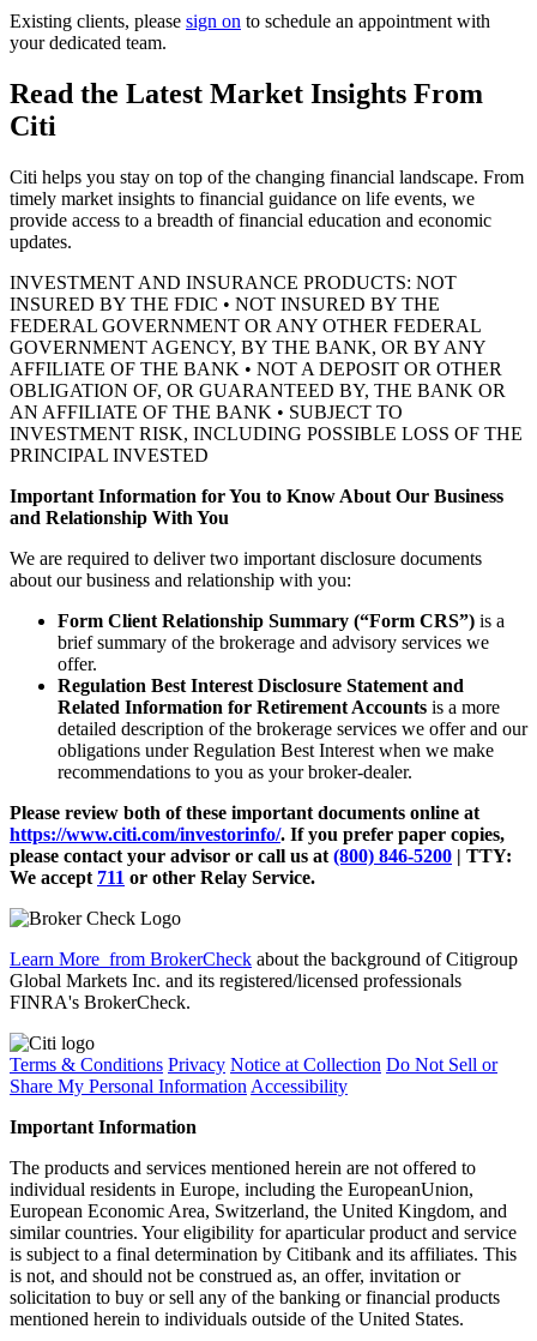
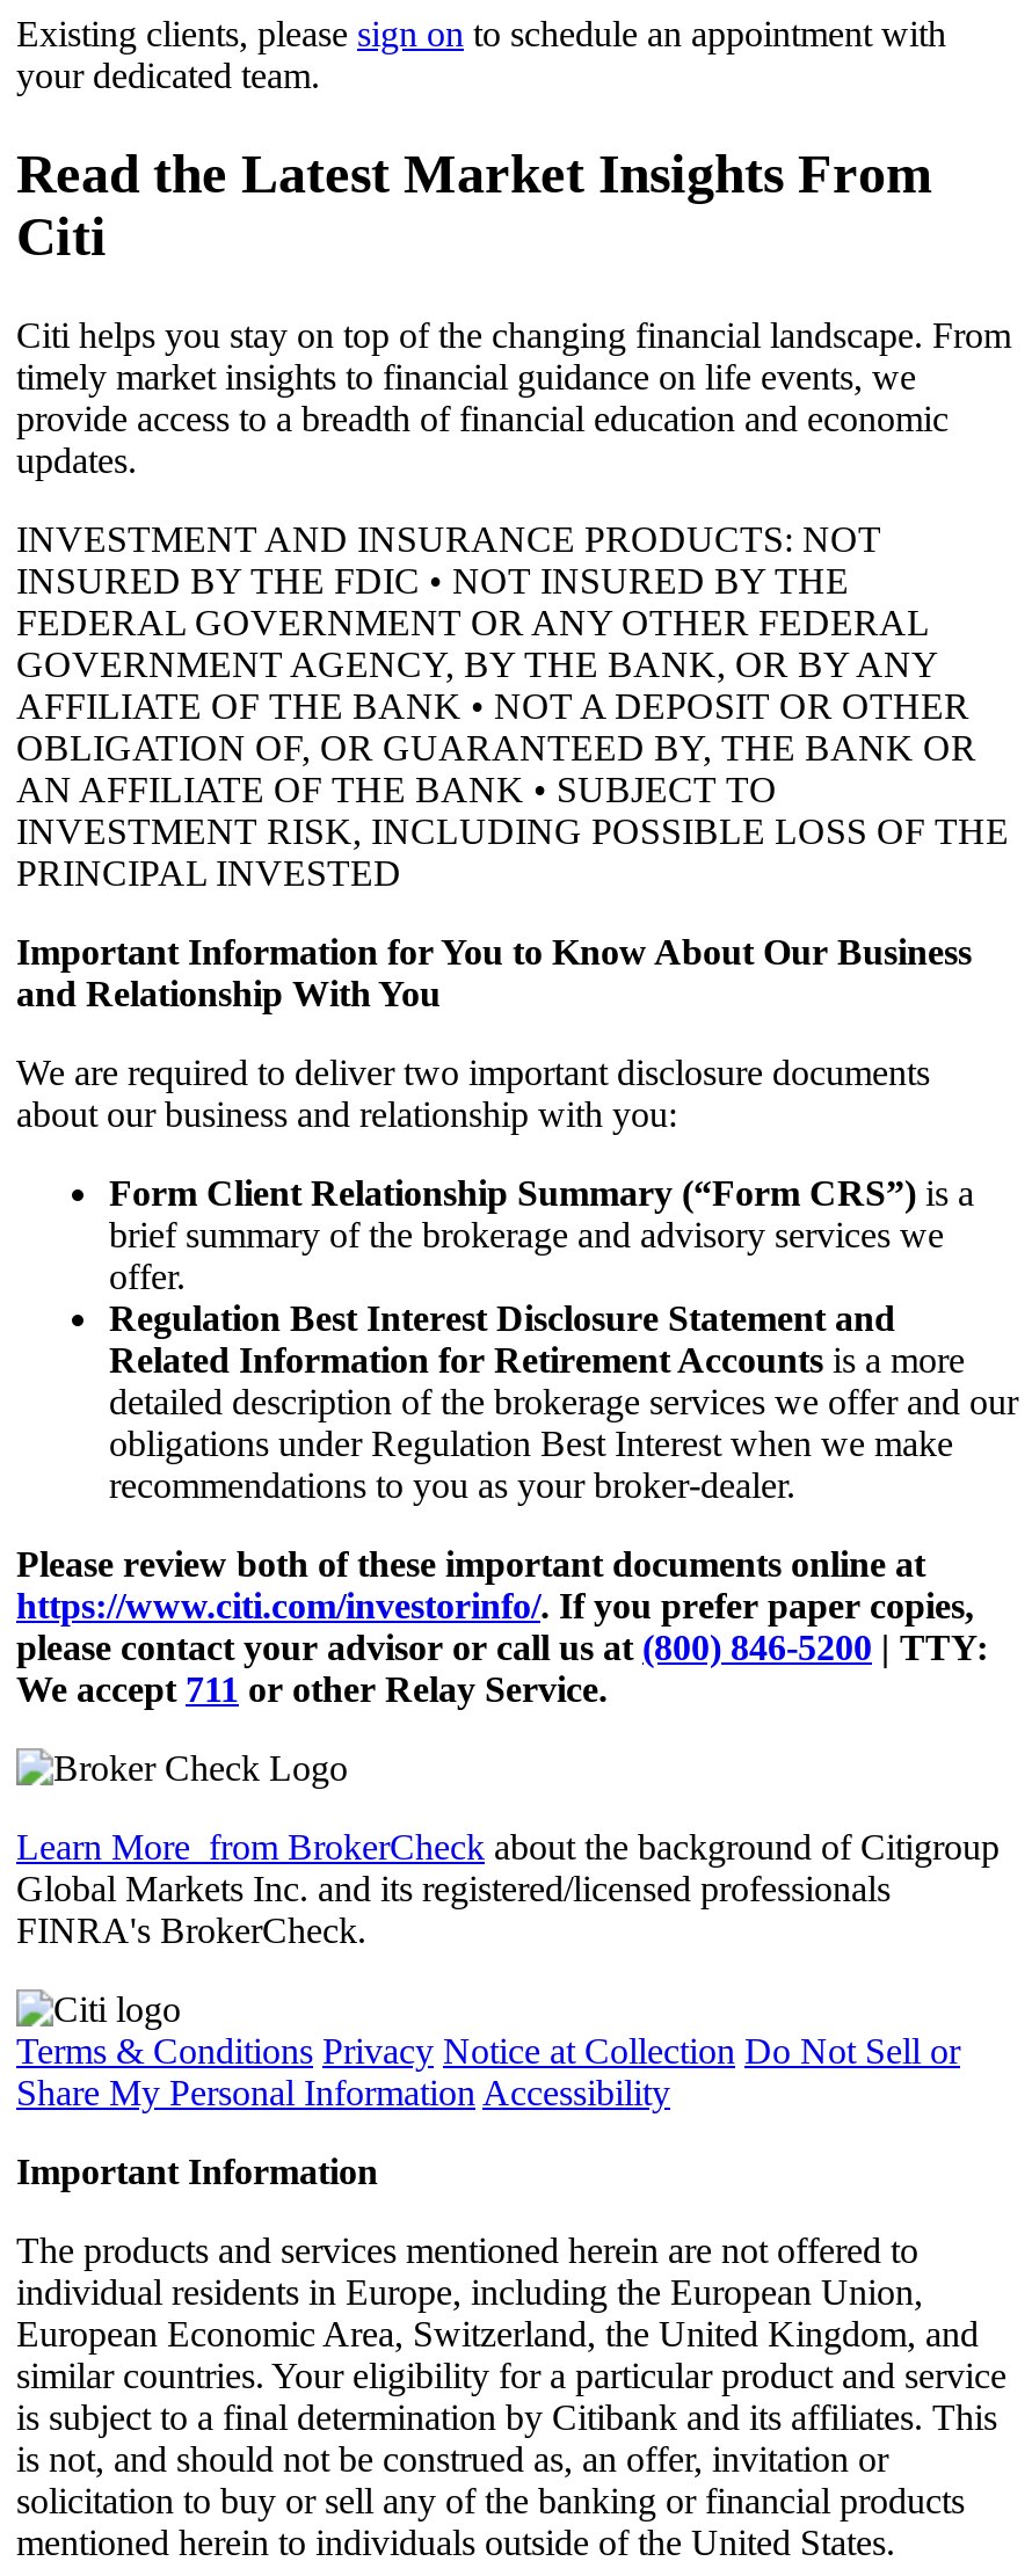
- individual residents in Europe, including the EuropeanUnion,
+ individual residents in Europe, including the European Union,

- similar countries. Your eligibility for aparticular product and service
+ similar countries. Your eligibility for a particular product and service
